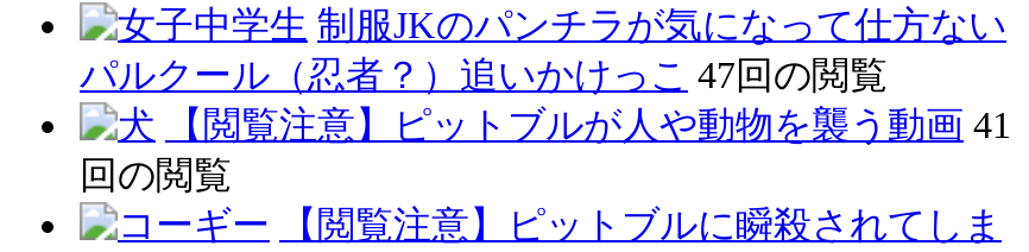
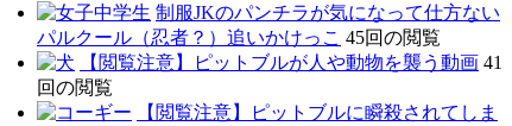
- パルクール（忍者？）追いかけっこ 47回の閲覧
+ パルクール（忍者？）追いかけっこ 45回の閲覧
